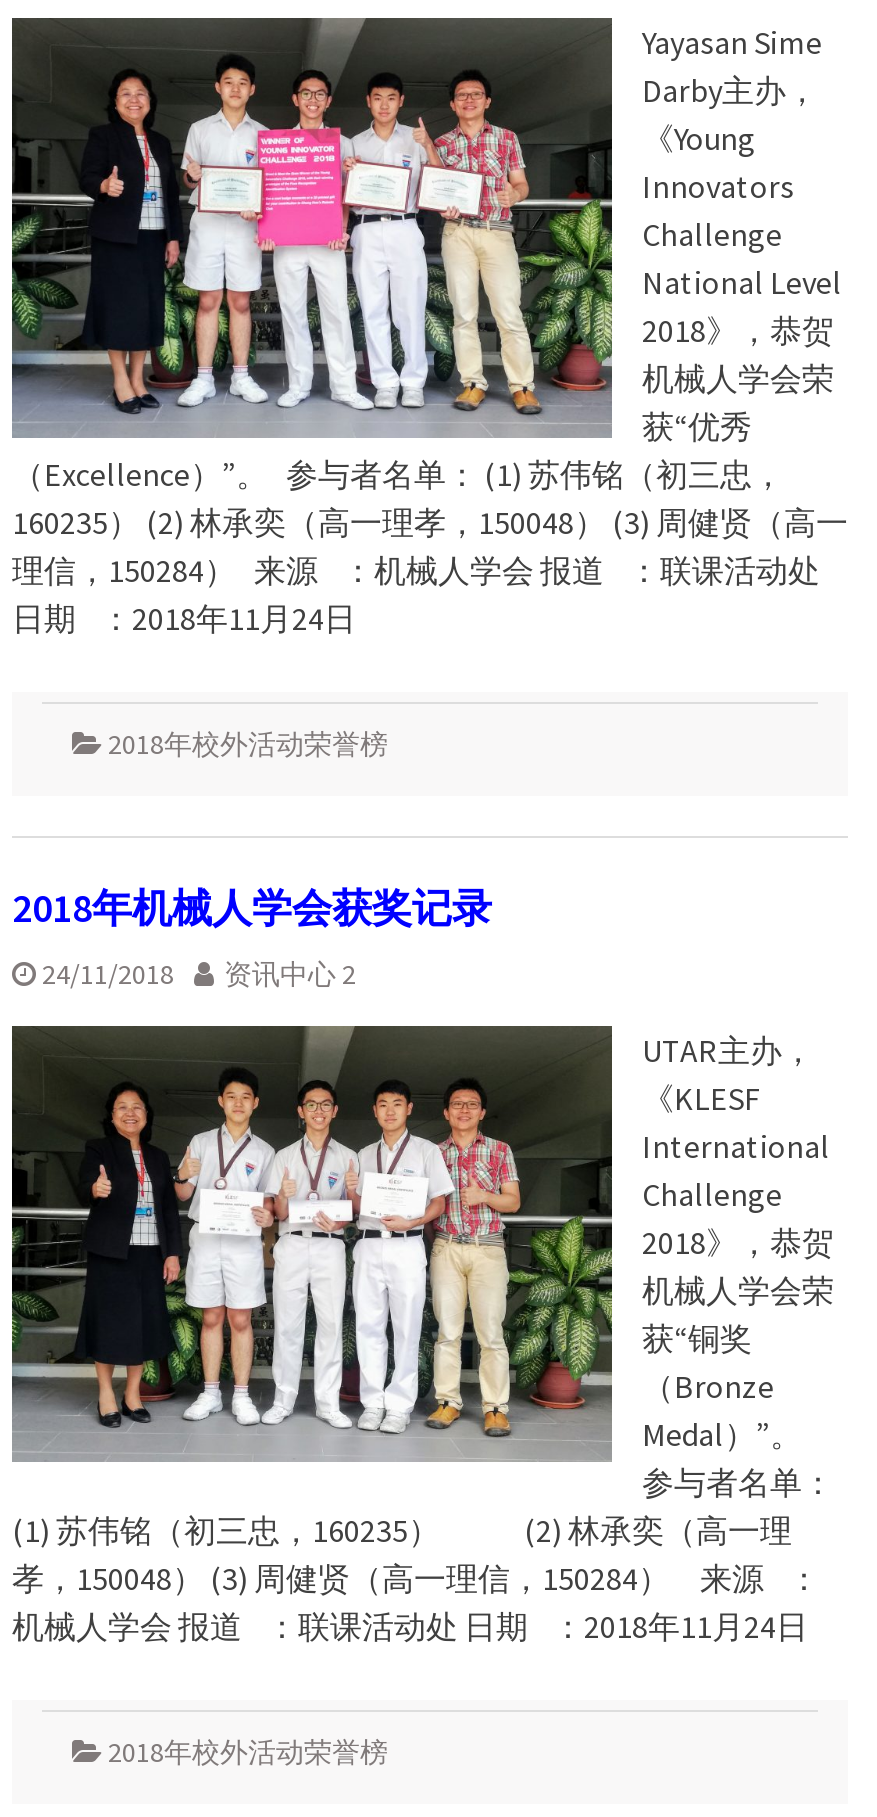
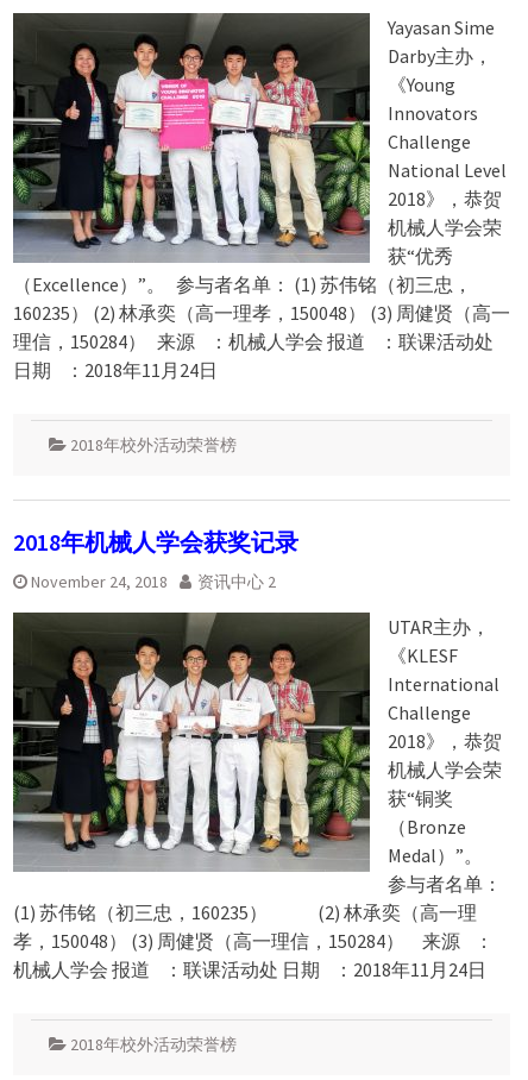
- 24/11/2018 资讯中心 2
+ November 24, 2018 资讯中心 2
